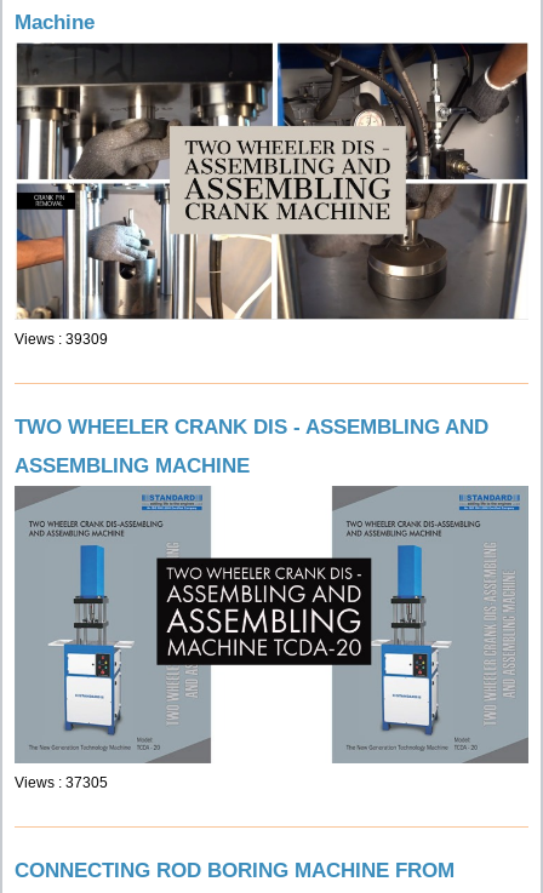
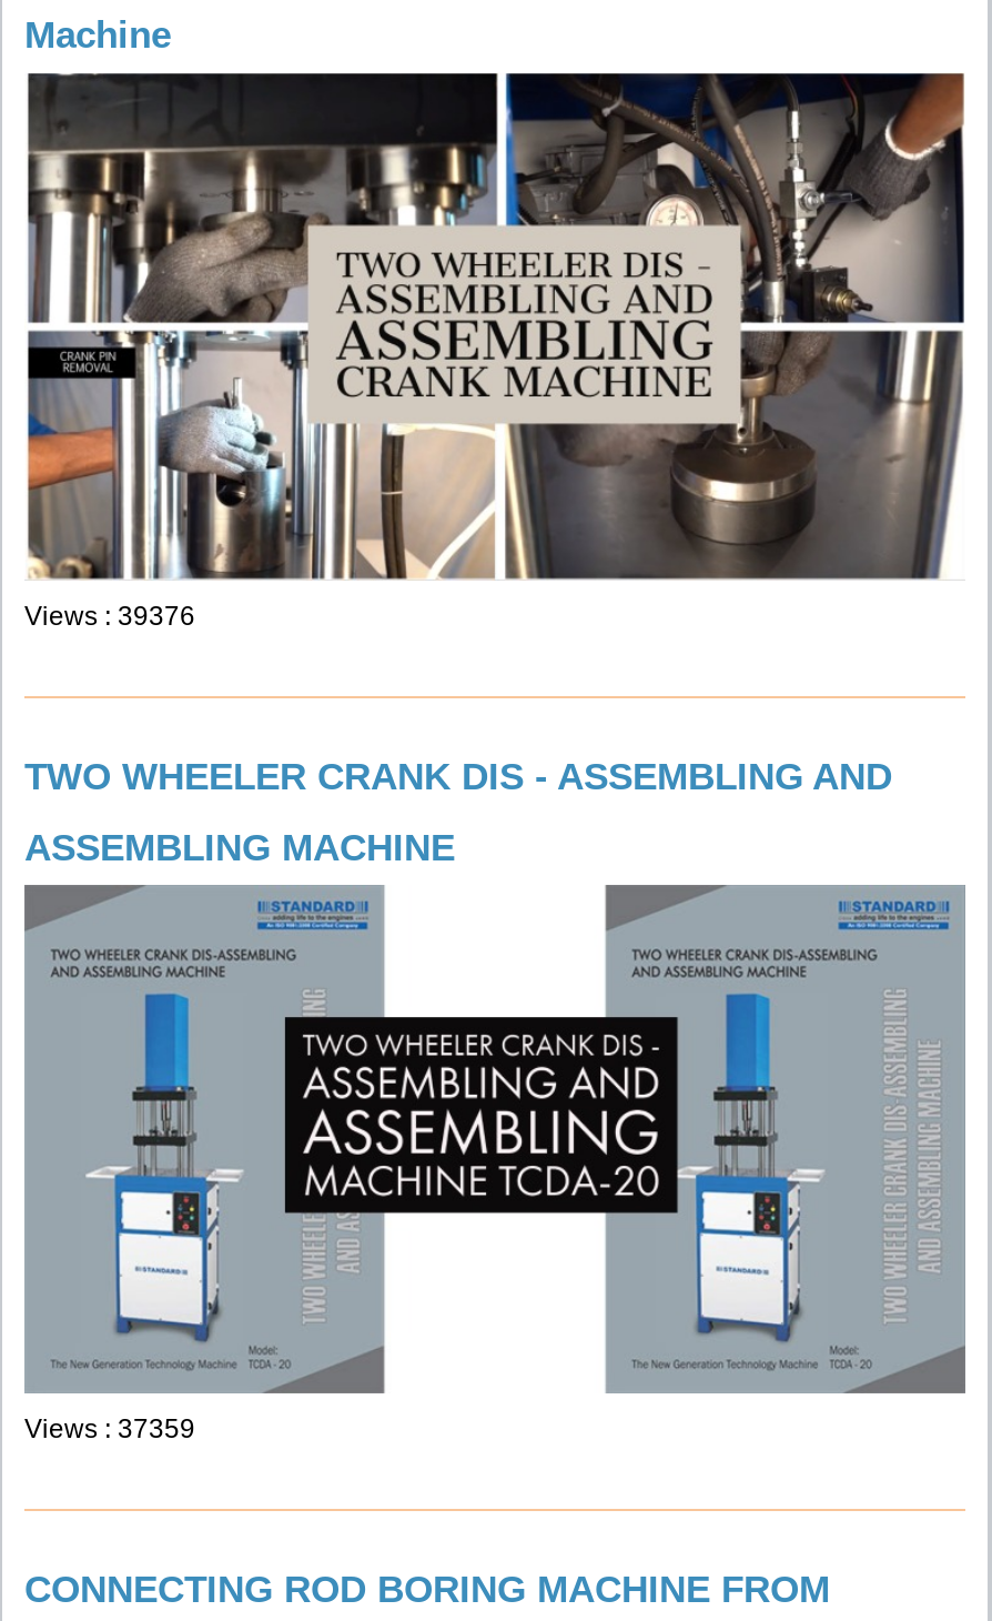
- Views : 39309
+ Views : 39376

- Views : 37305
+ Views : 37359
